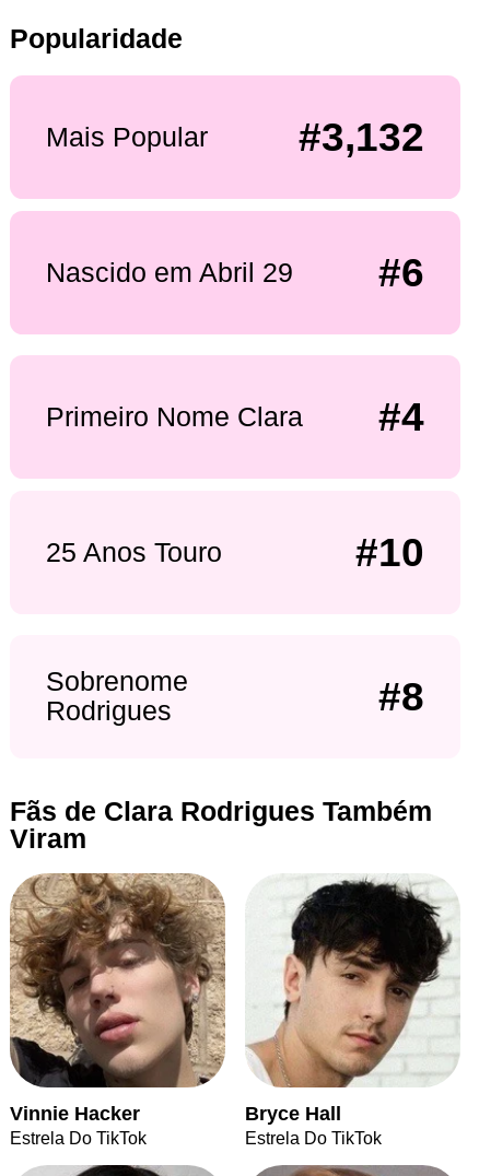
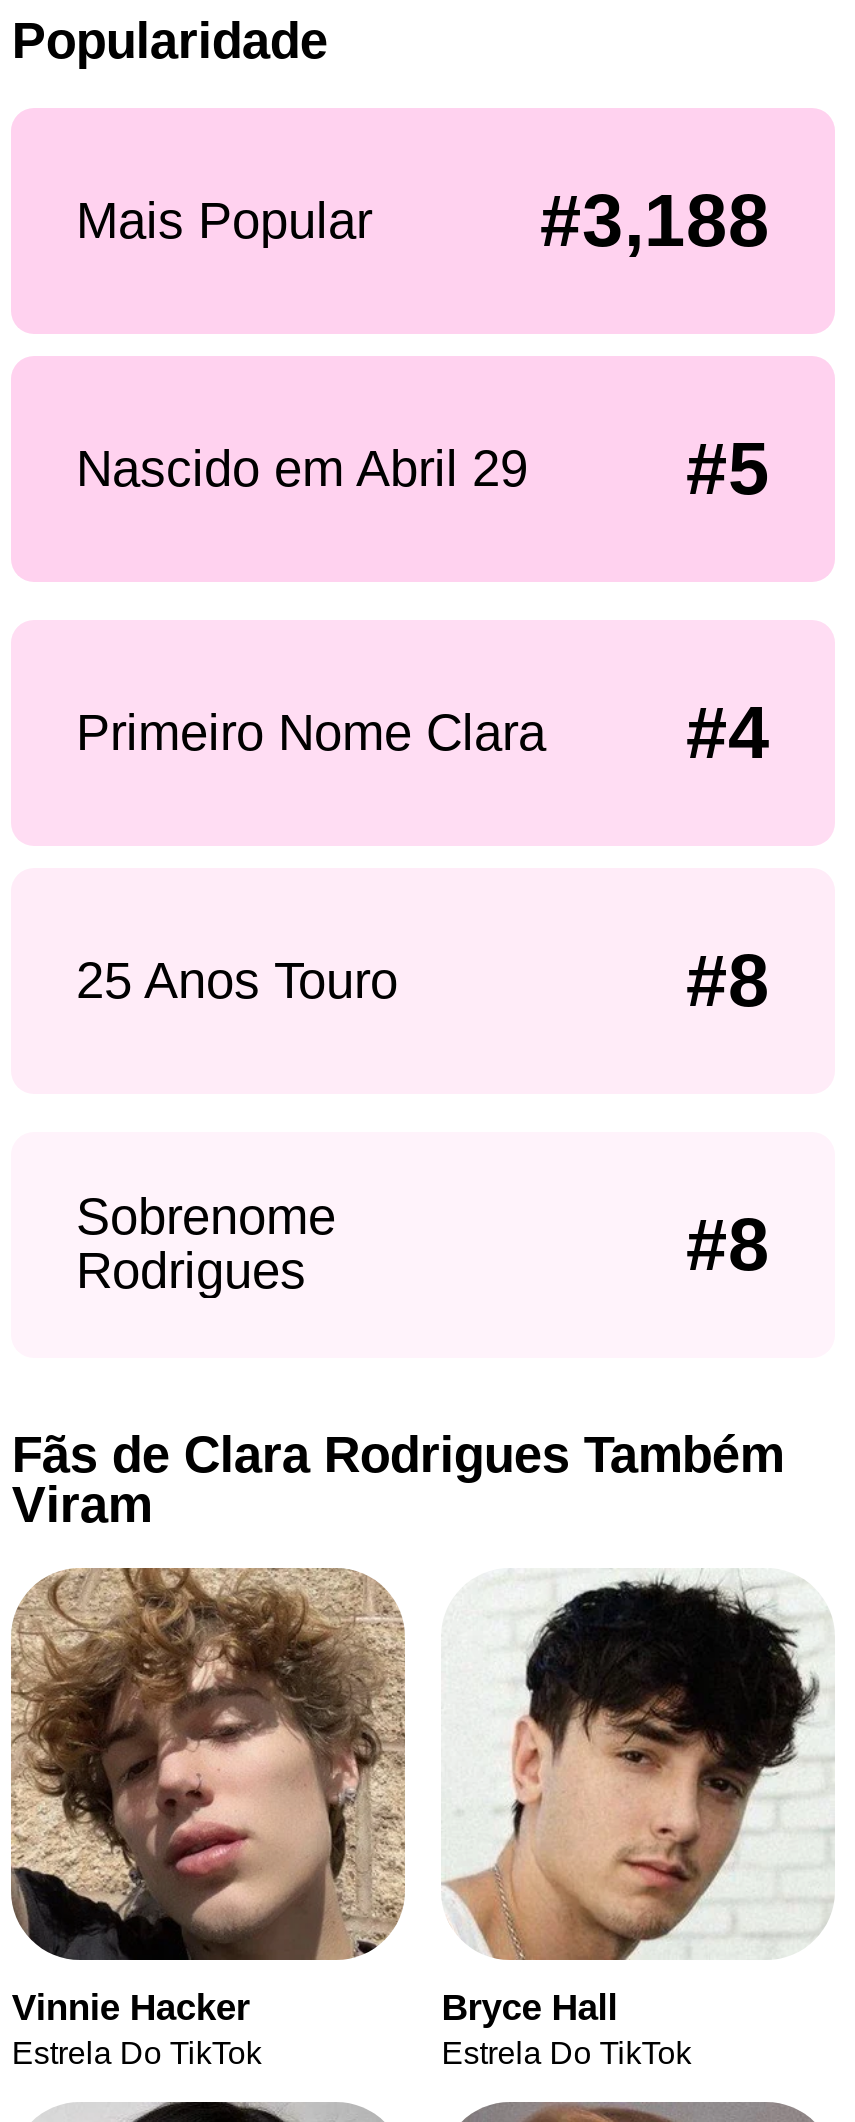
- #3,132
+ #3,188

- #6
+ #5

- #10
+ #8
